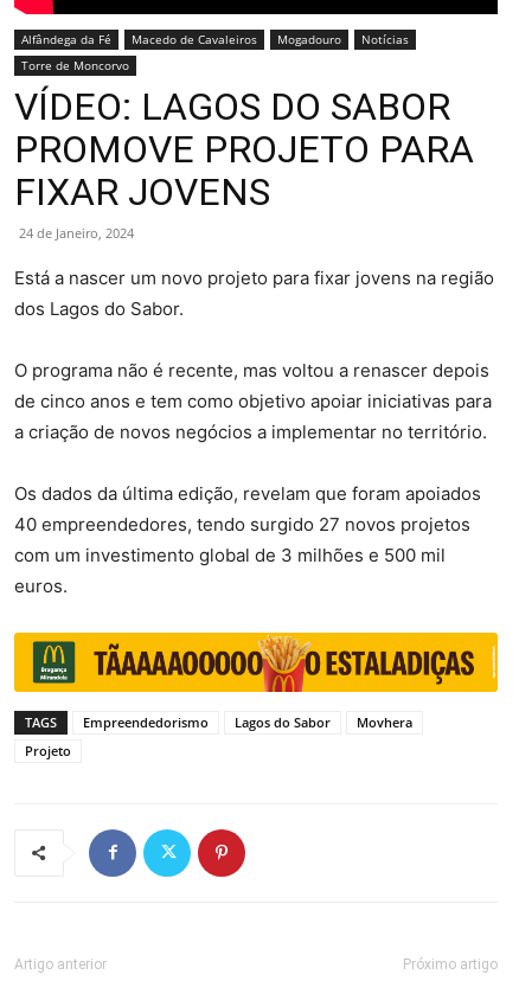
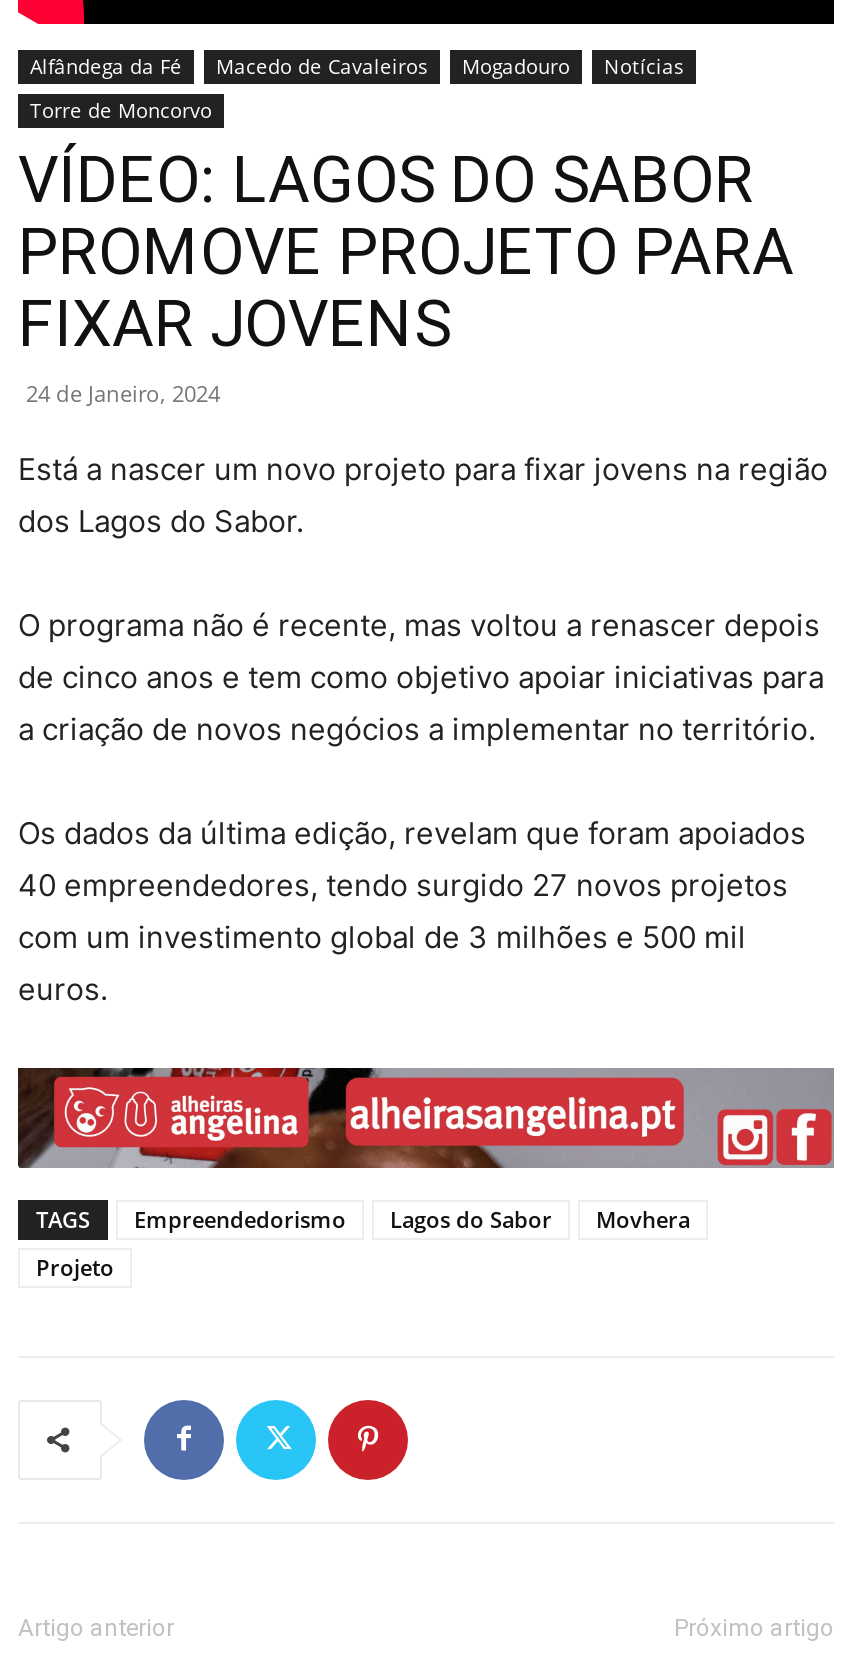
- [image]
+ [image]
